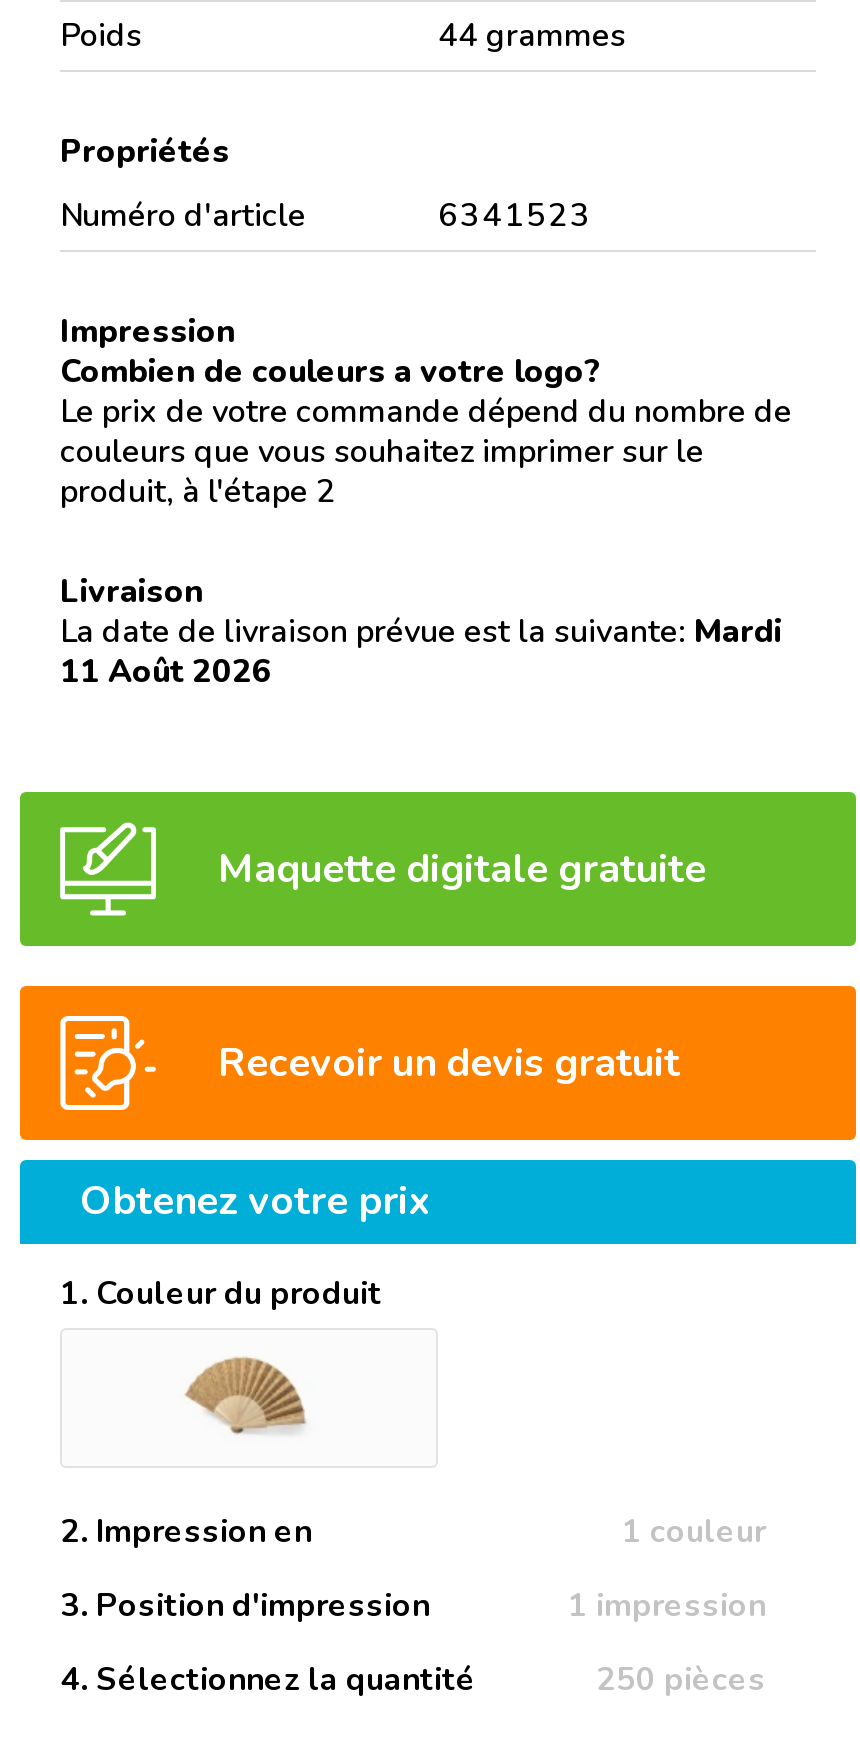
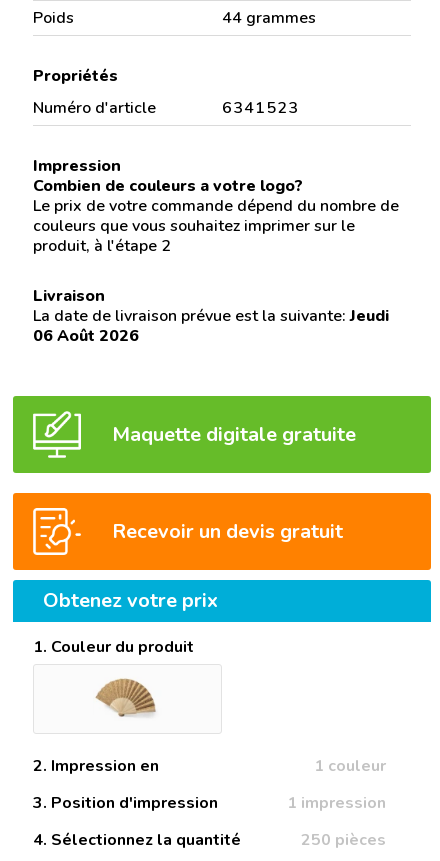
- La date de livraison prévue est la suivante: Mardi
+ La date de livraison prévue est la suivante: Jeudi

- 11 Août 2026
+ 06 Août 2026
